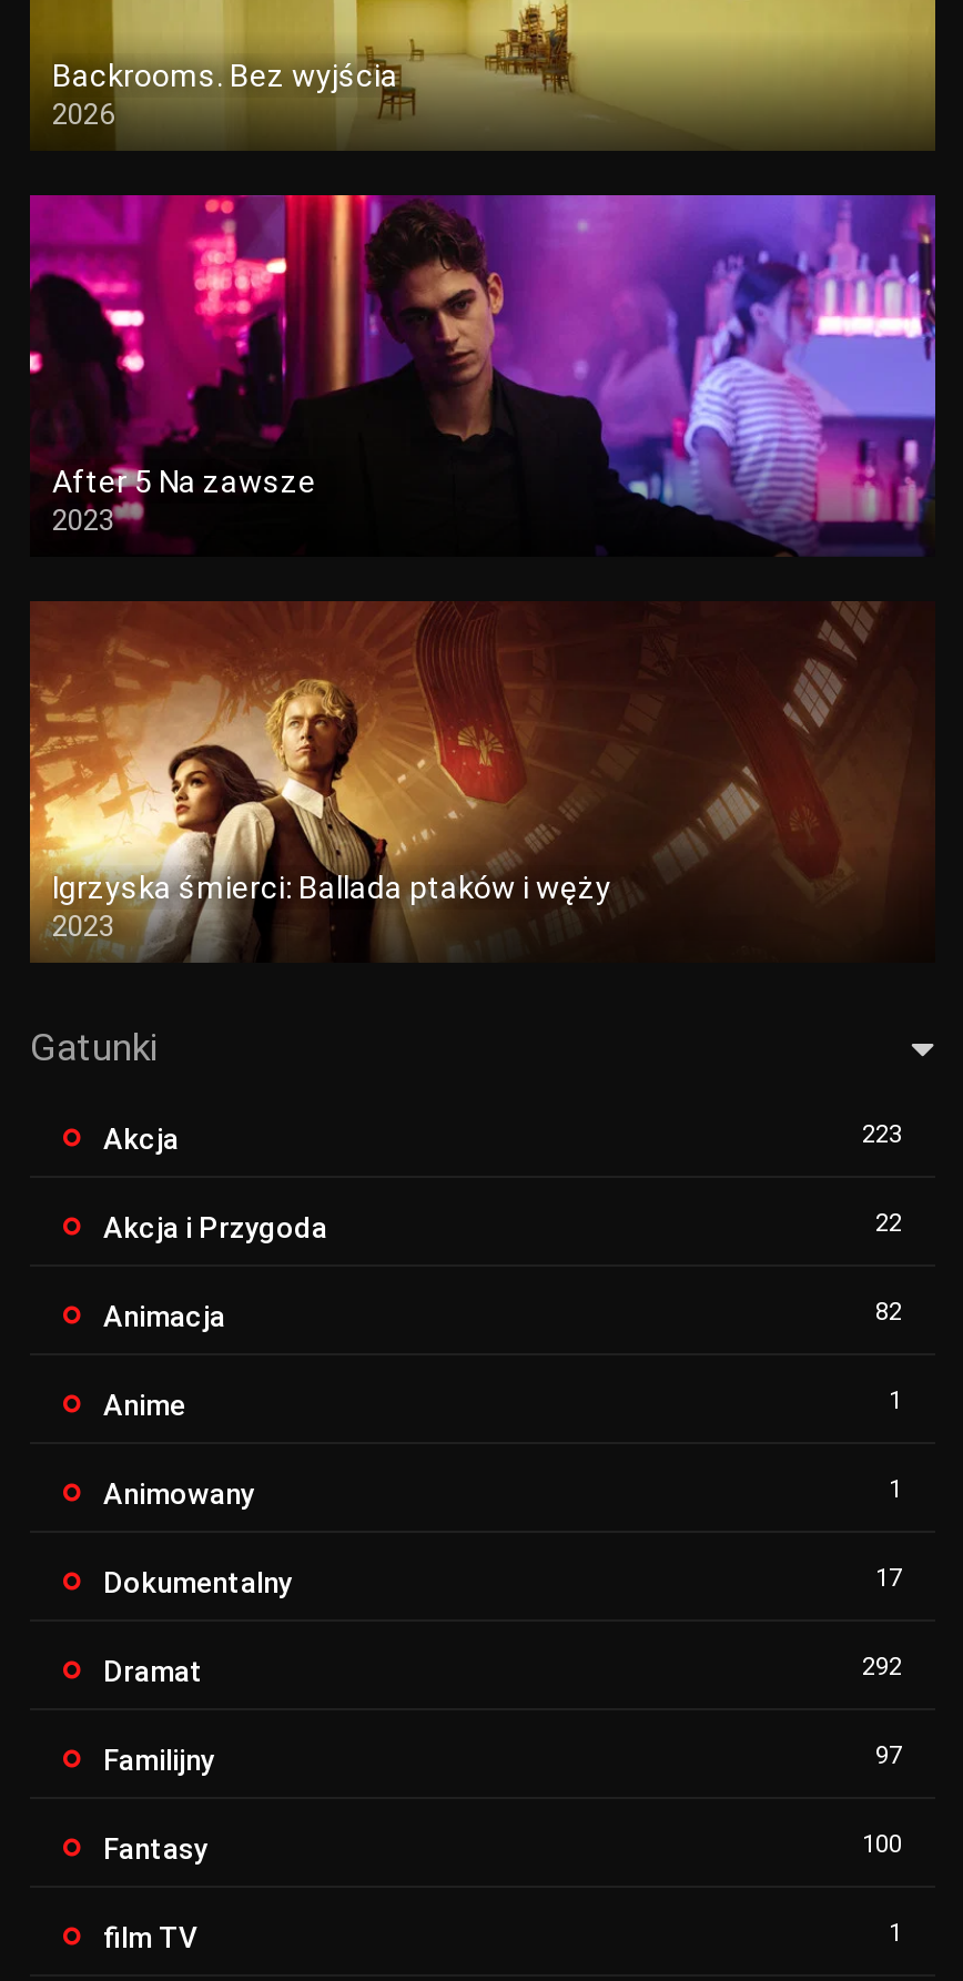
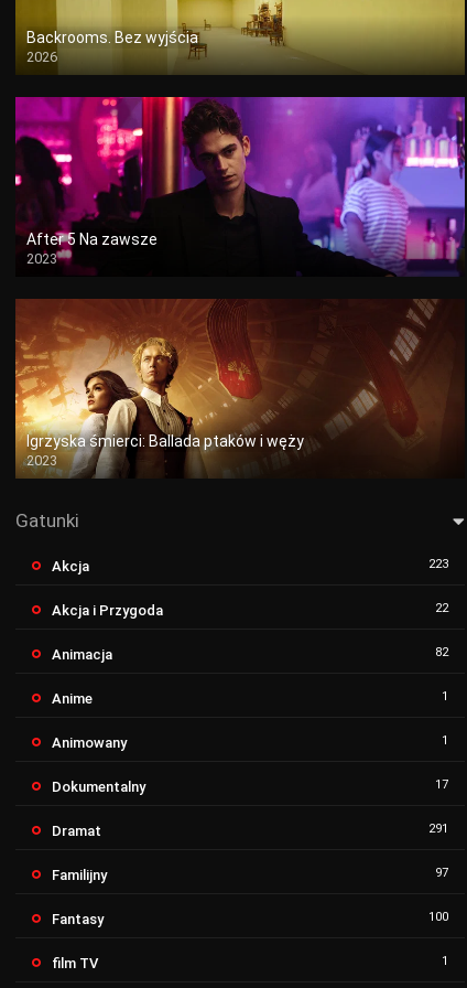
- 292
+ 291
